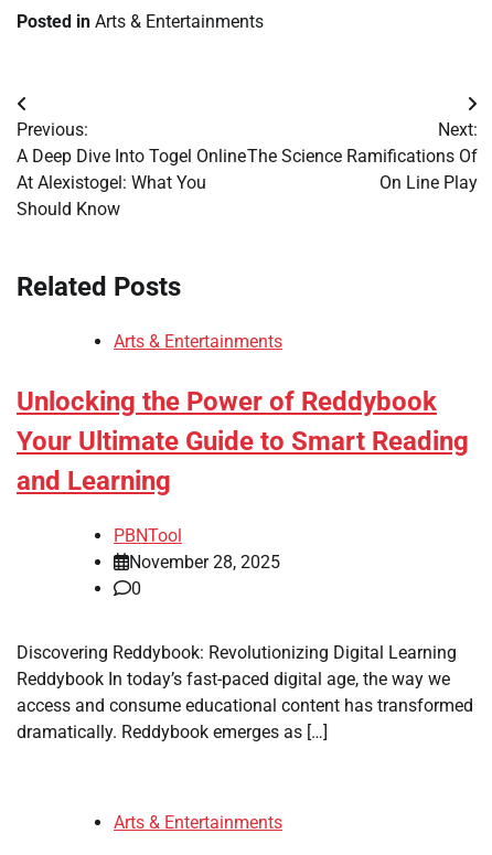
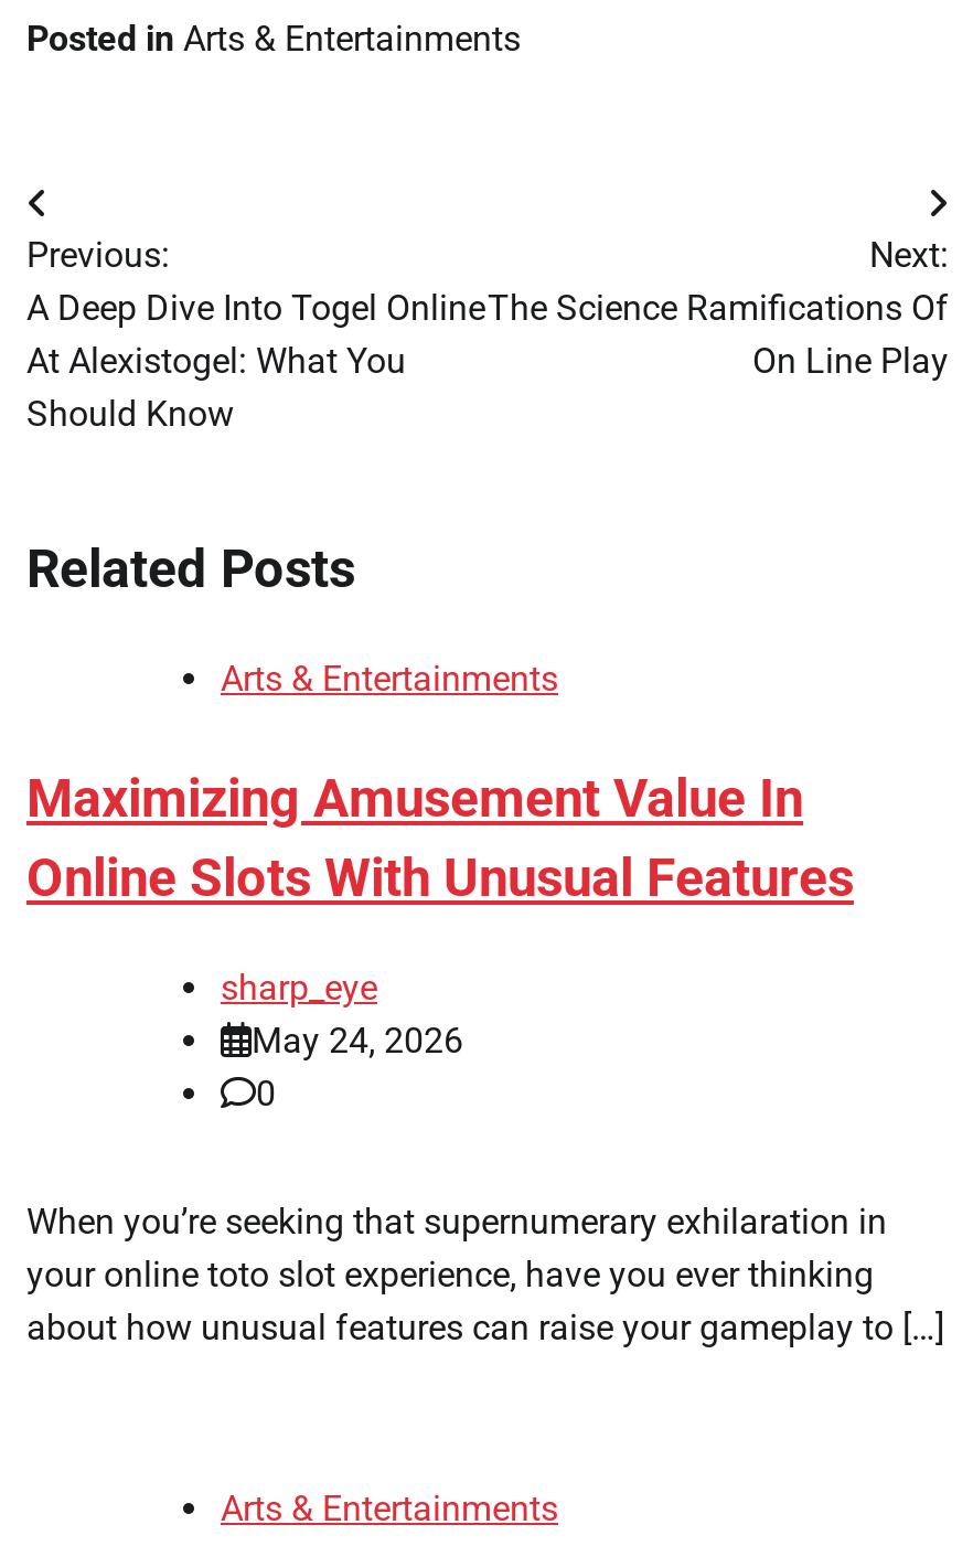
- Unlocking the Power of Reddybook
- Your Ultimate Guide to Smart Reading
- and Learning
+ Maximizing Amusement Value In
+ Online Slots With Unusual Features

- PBNTool
- November 28, 2025
+ sharp_eye
+ May 24, 2026

- Discovering Reddybook: Revolutionizing Digital Learning
- Reddybook In today’s fast-paced digital age, the way we
- access and consume educational content has transformed
- dramatically. Reddybook emerges as […]
+ When you’re seeking that supernumerary exhilaration in
+ your online toto slot experience, have you ever thinking
+ about how unusual features can raise your gameplay to […]
